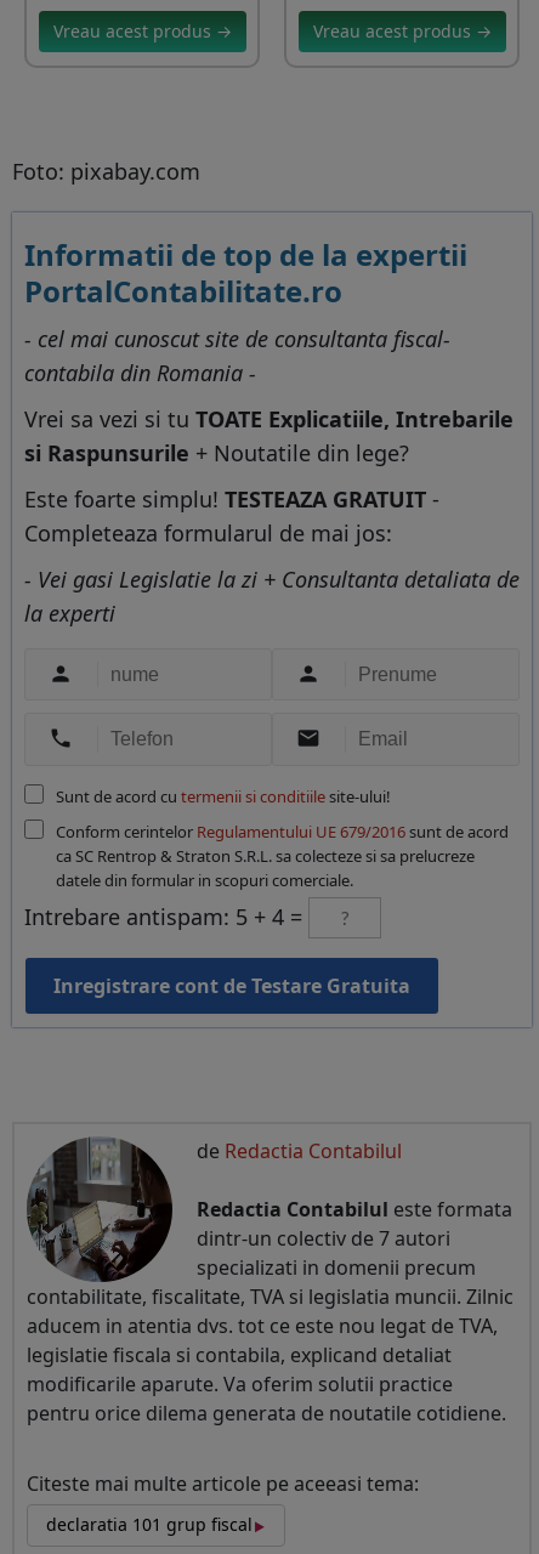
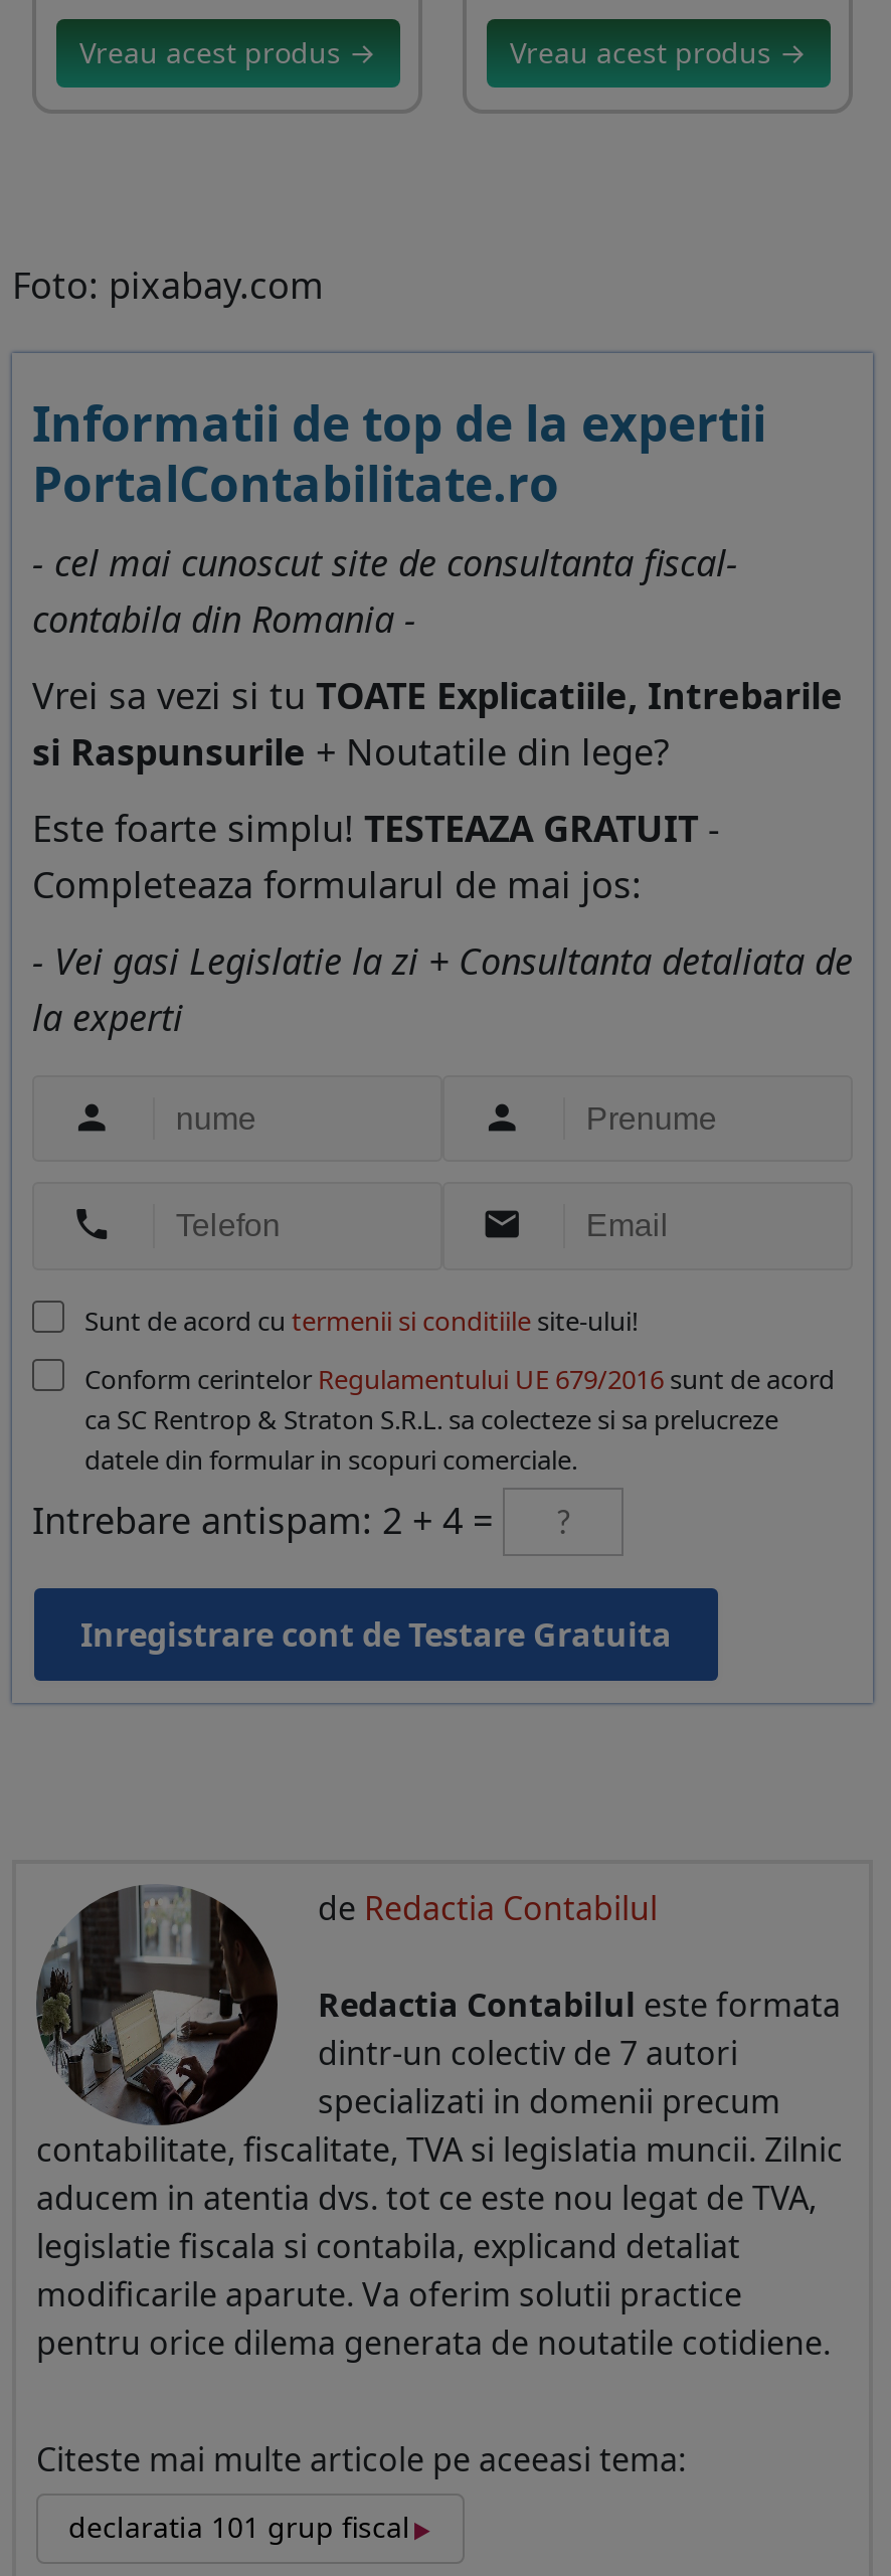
- Intrebare antispam: 5 + 4 =
+ Intrebare antispam: 2 + 4 =
